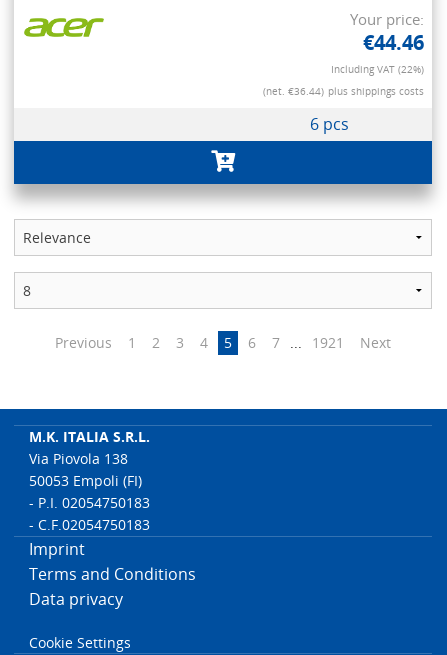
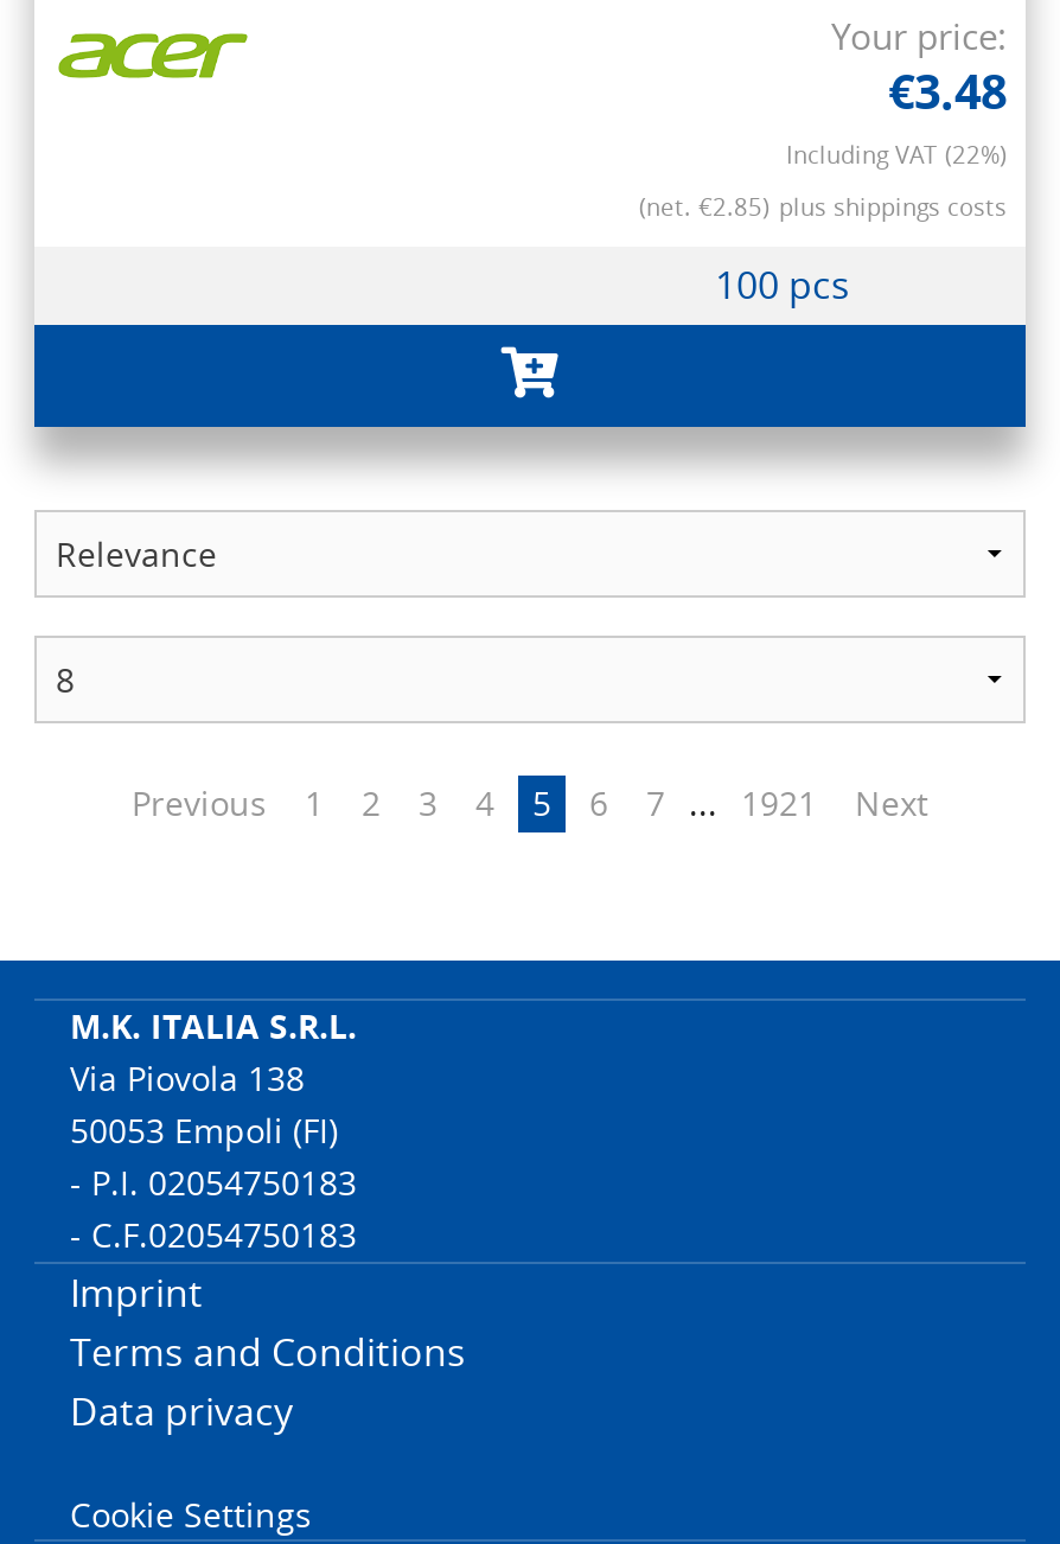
- €44.46
+ €3.48

- (net. €36.44) plus shippings costs
+ (net. €2.85) plus shippings costs

- 6 pcs
+ 100 pcs
